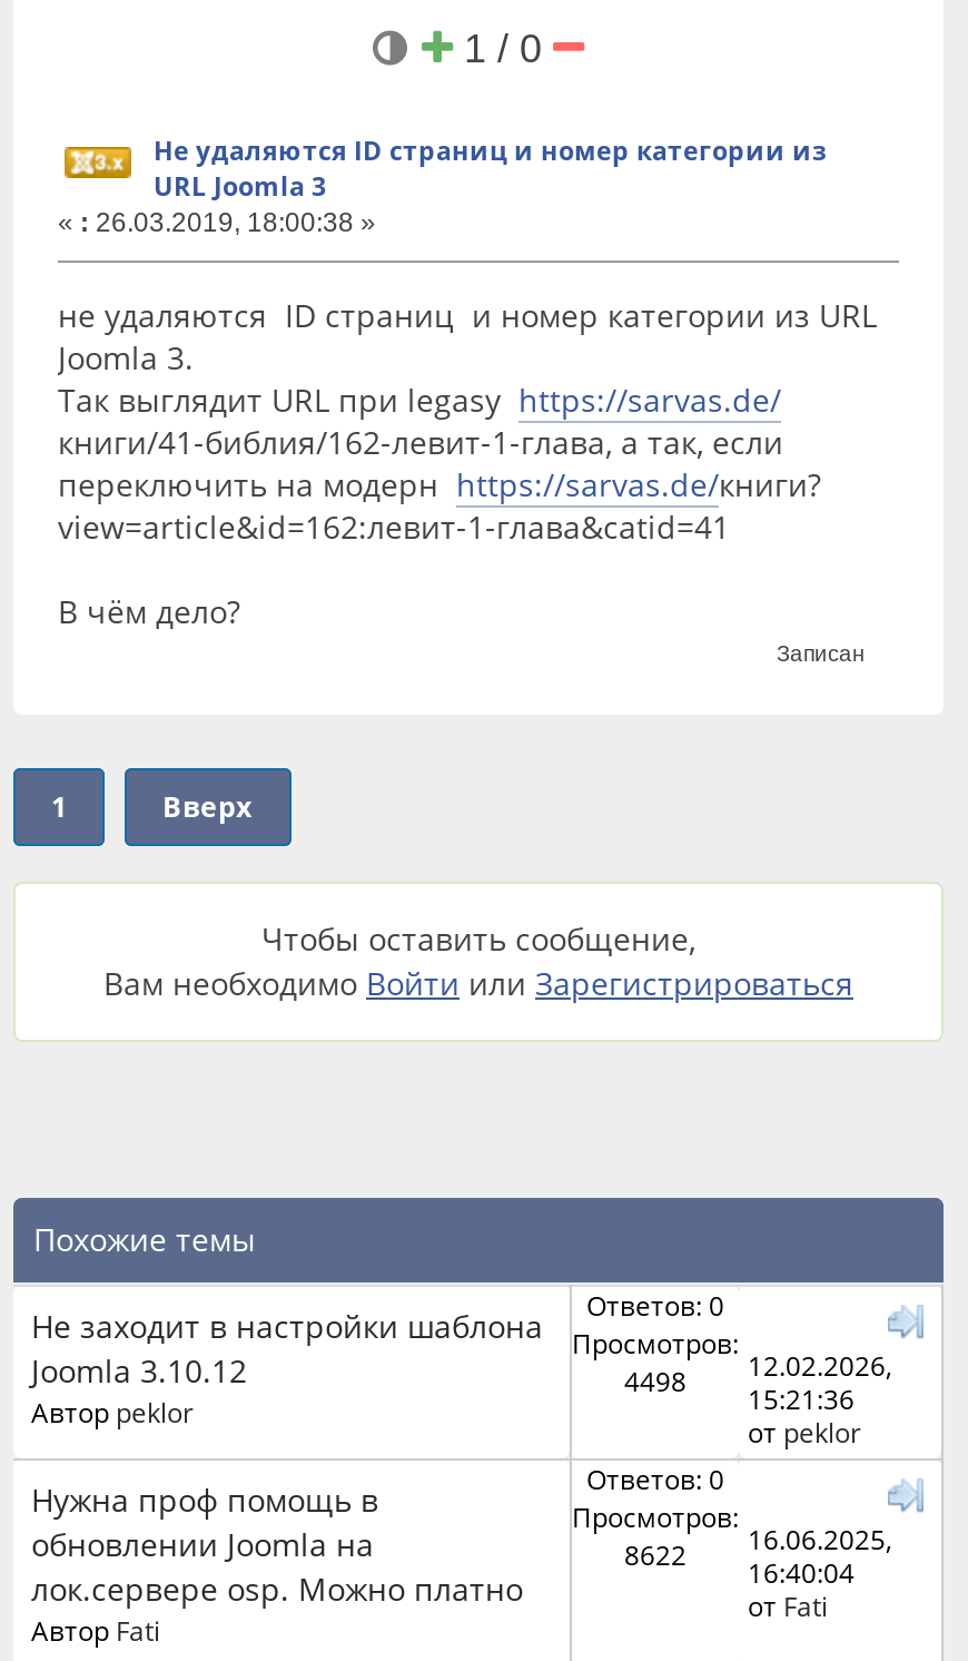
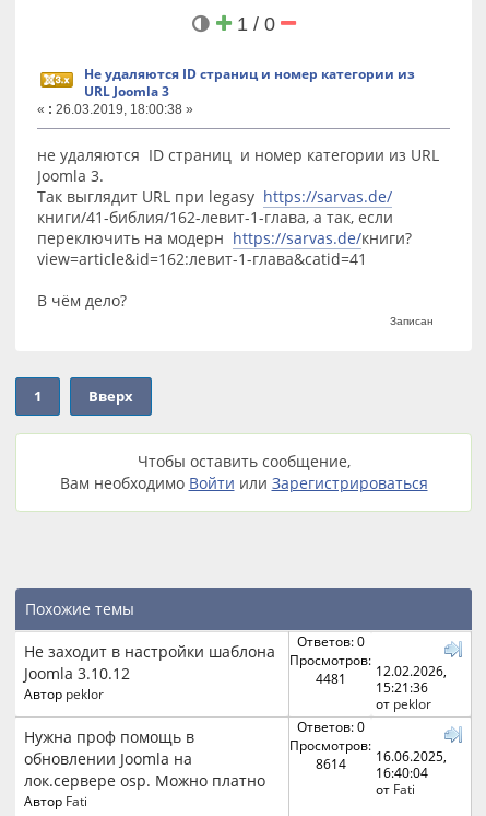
- 4498 12.02.2026, 15:21:36
+ 4481 12.02.2026, 15:21:36

- 8622 16.06.2025, 16:40:04
+ 8614 16.06.2025, 16:40:04
